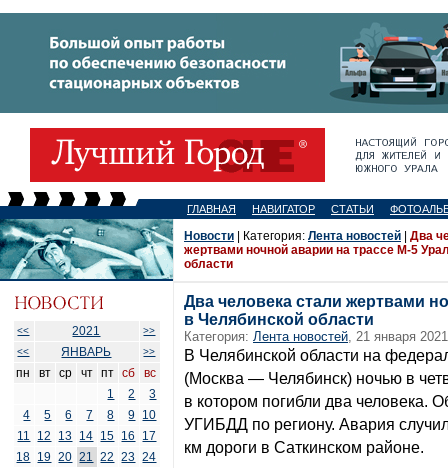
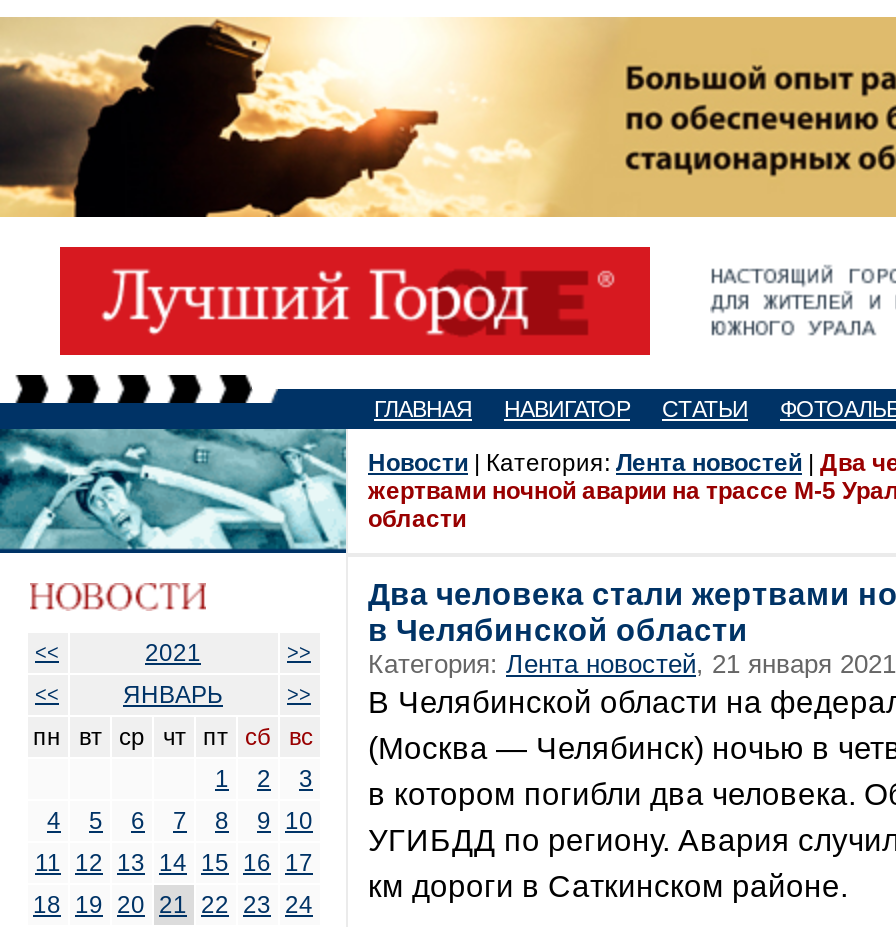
- [image]
+ [image]
